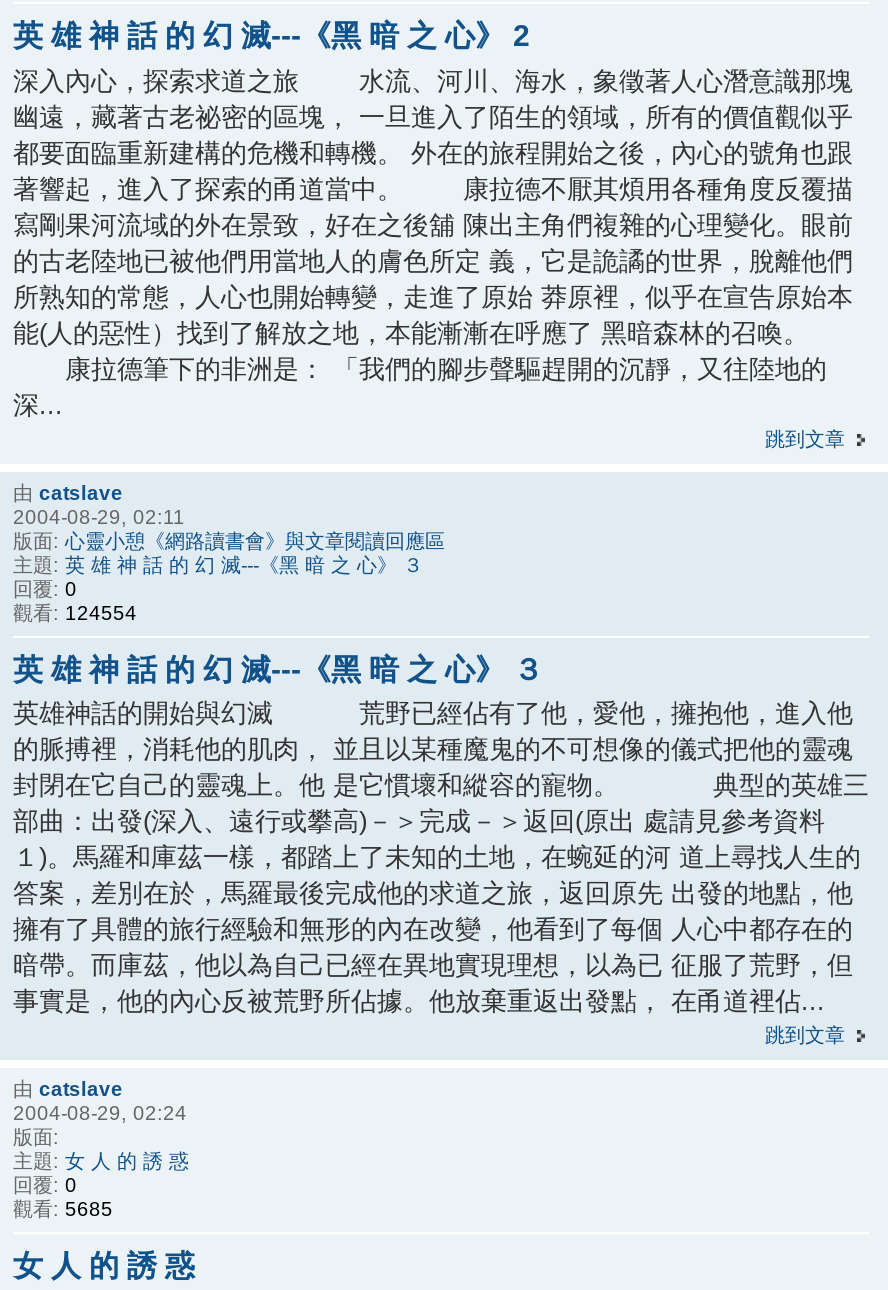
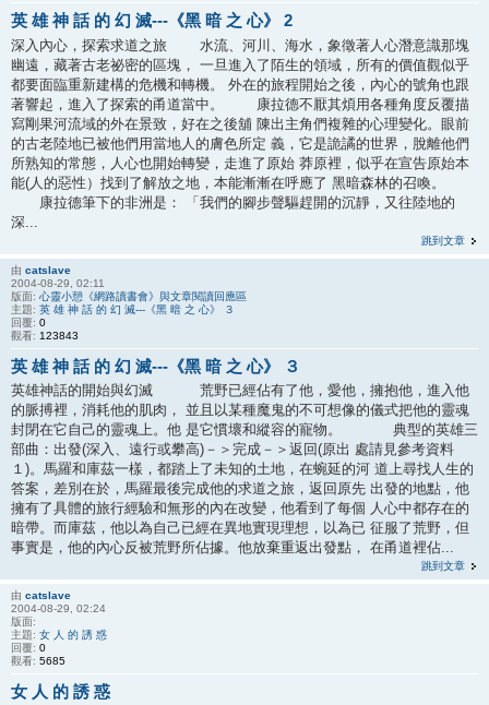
- 觀看: 124554
+ 觀看: 123843
